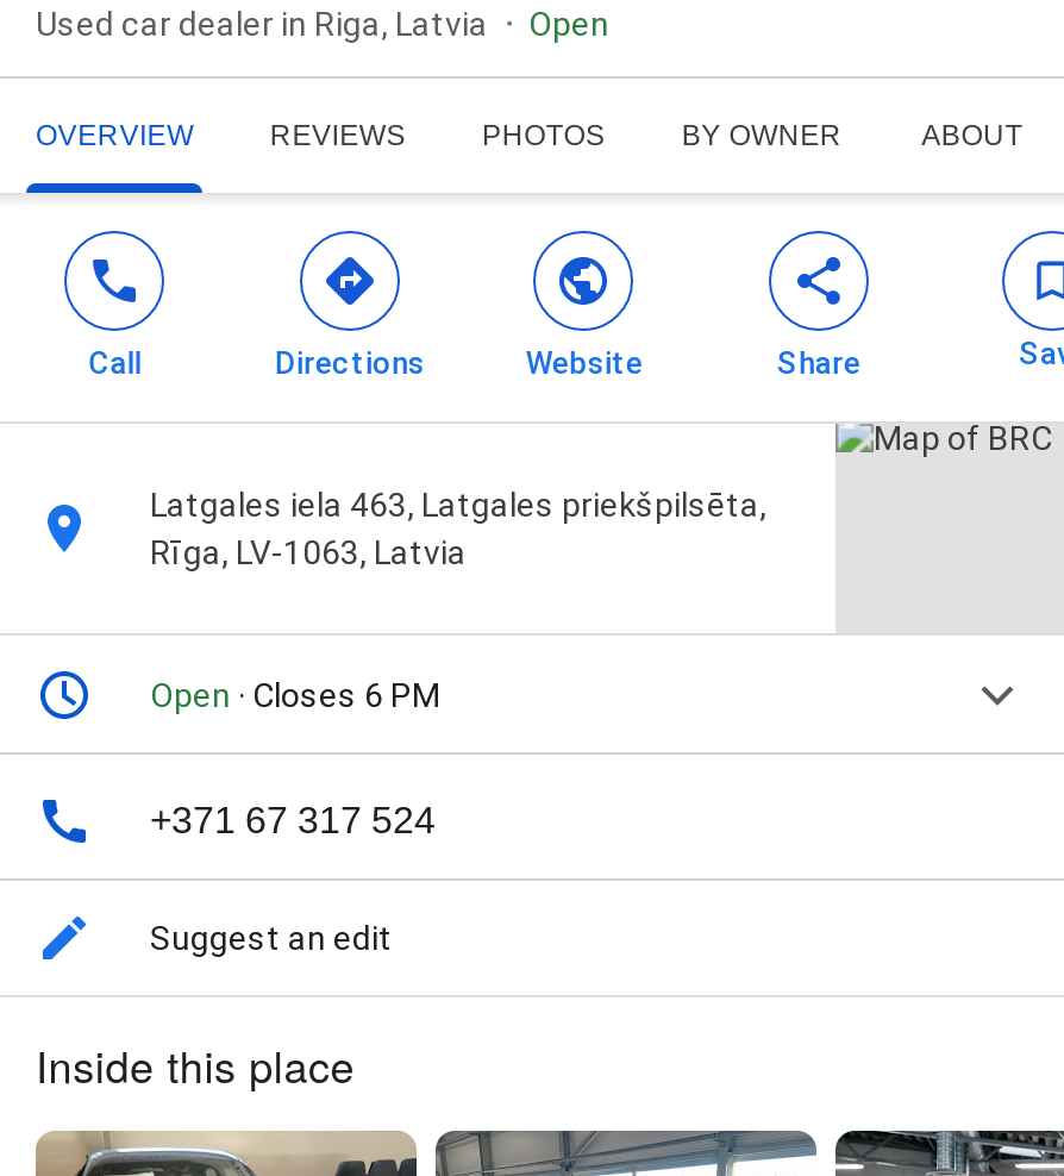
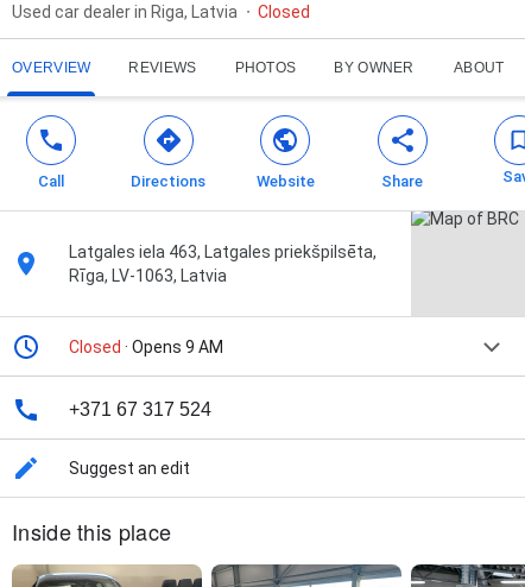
- Open
+ Closed

- Open · Closes 6 PM
+ Closed · Opens 9 AM
